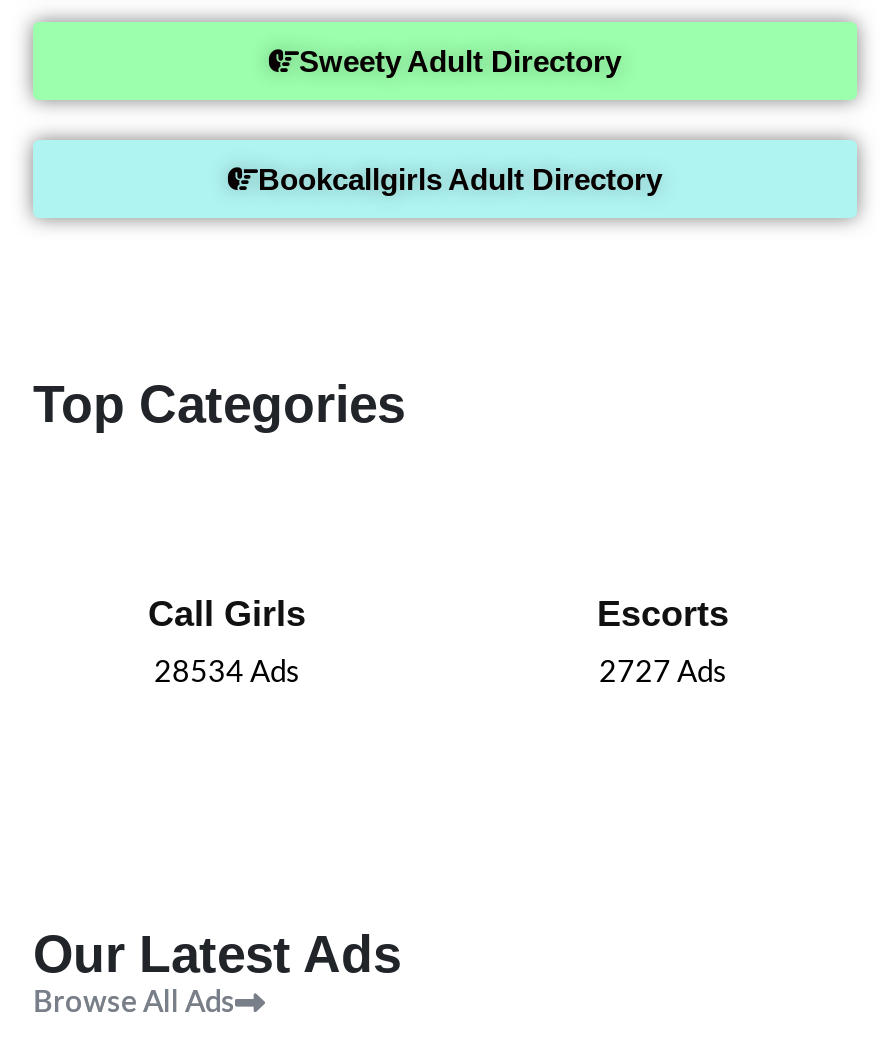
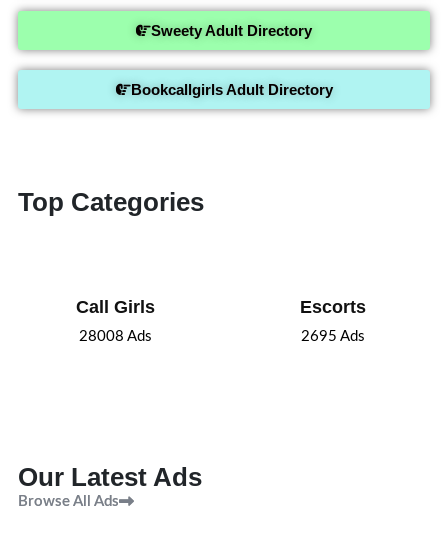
- 28534 Ads
+ 28008 Ads

- 2727 Ads
+ 2695 Ads
